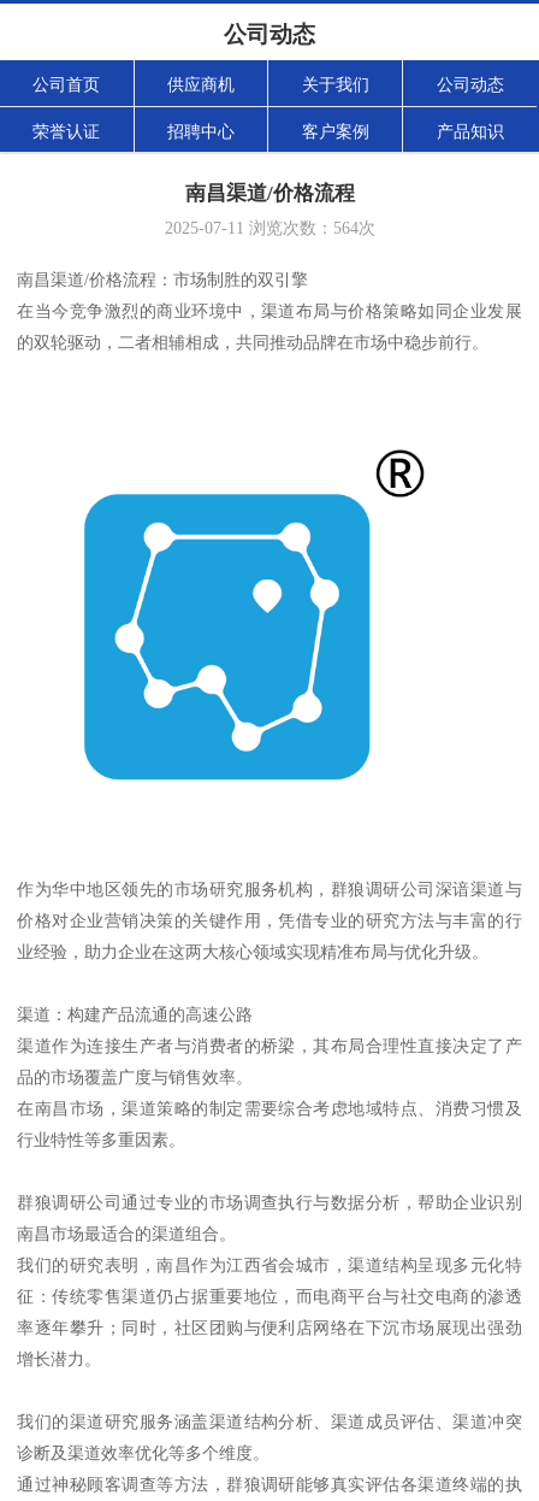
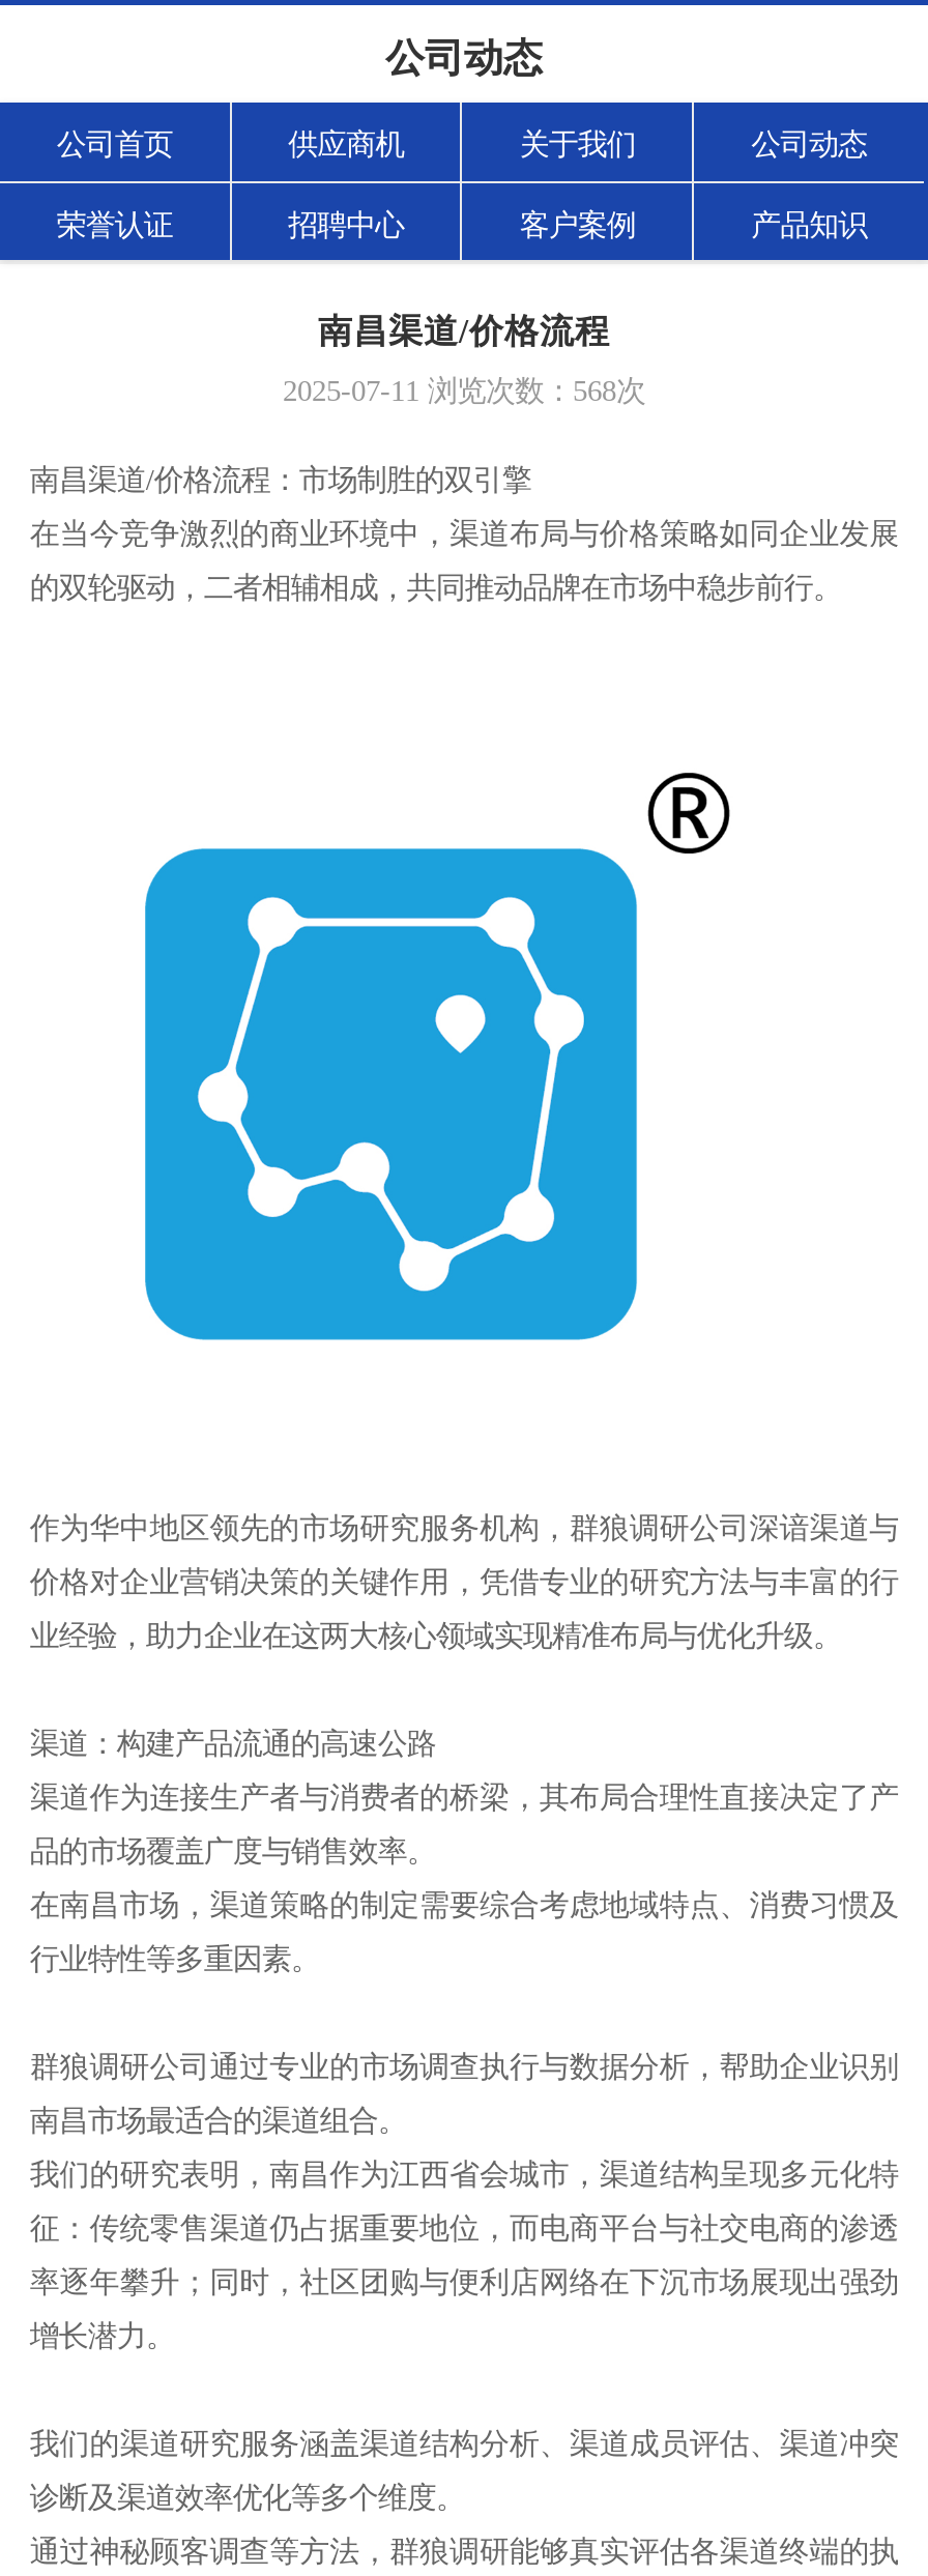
- 2025-07-11浏览次数：564次
+ 2025-07-11浏览次数：568次
